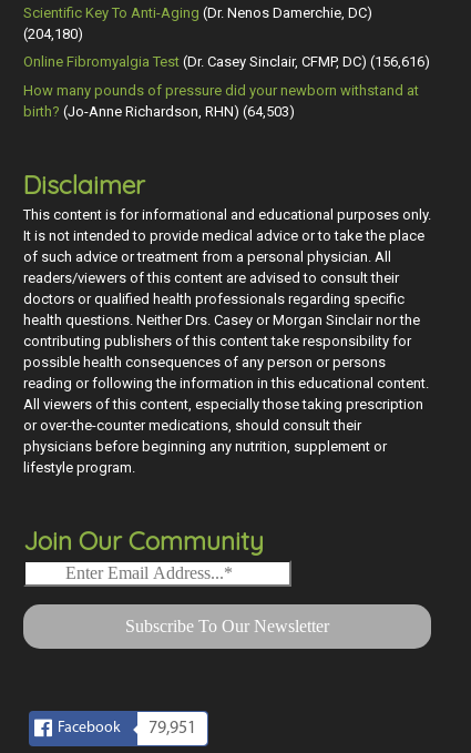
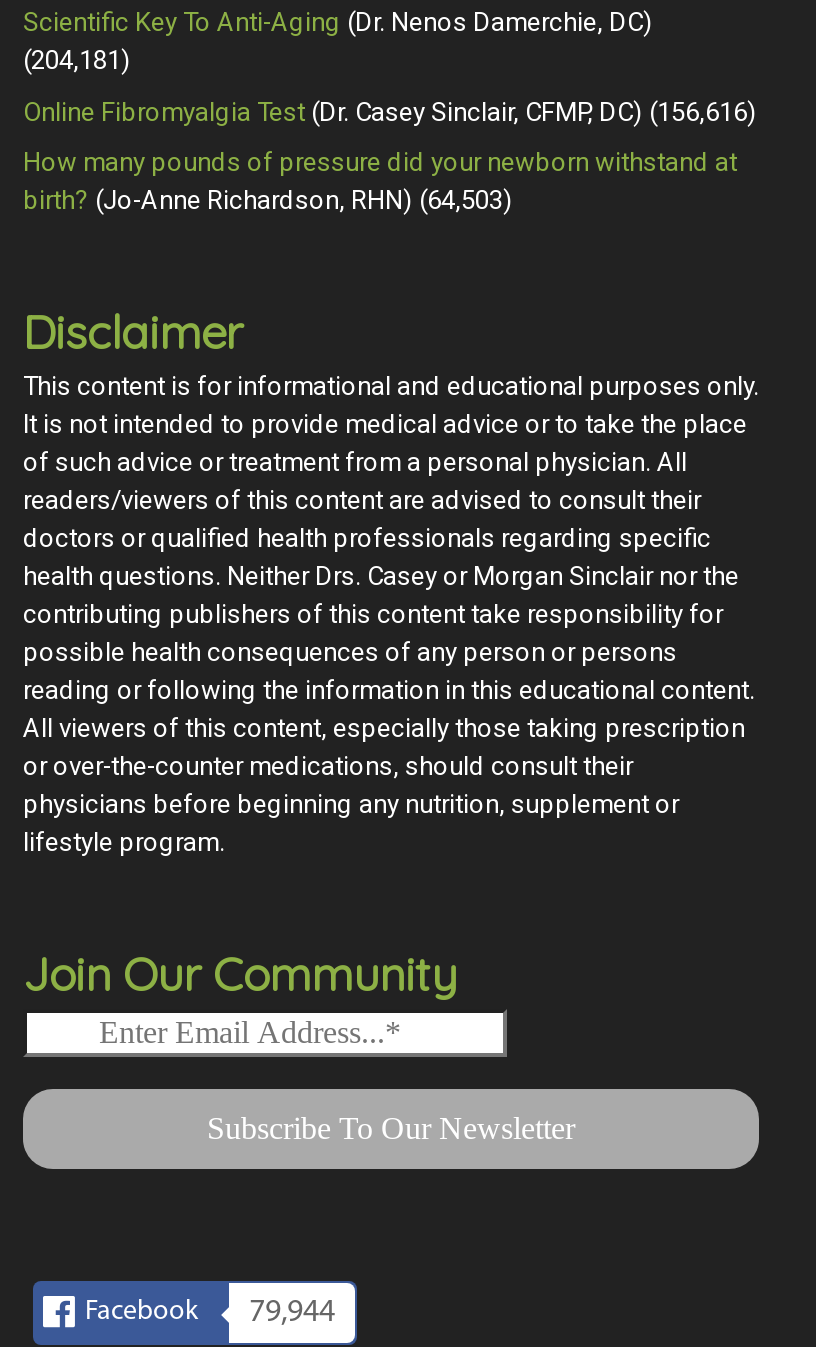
- (204,180)
+ (204,181)

- Facebook 79,951
+ Facebook 79,944
